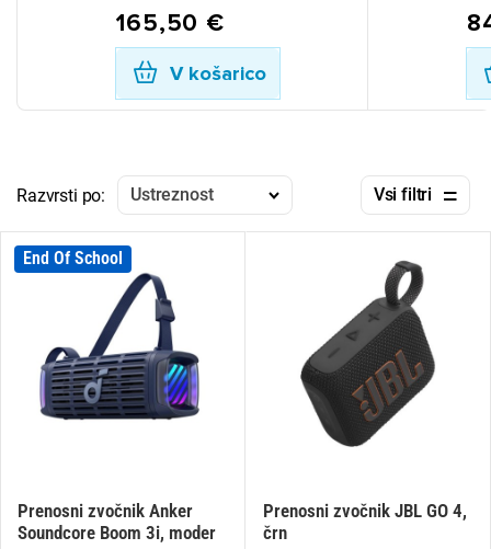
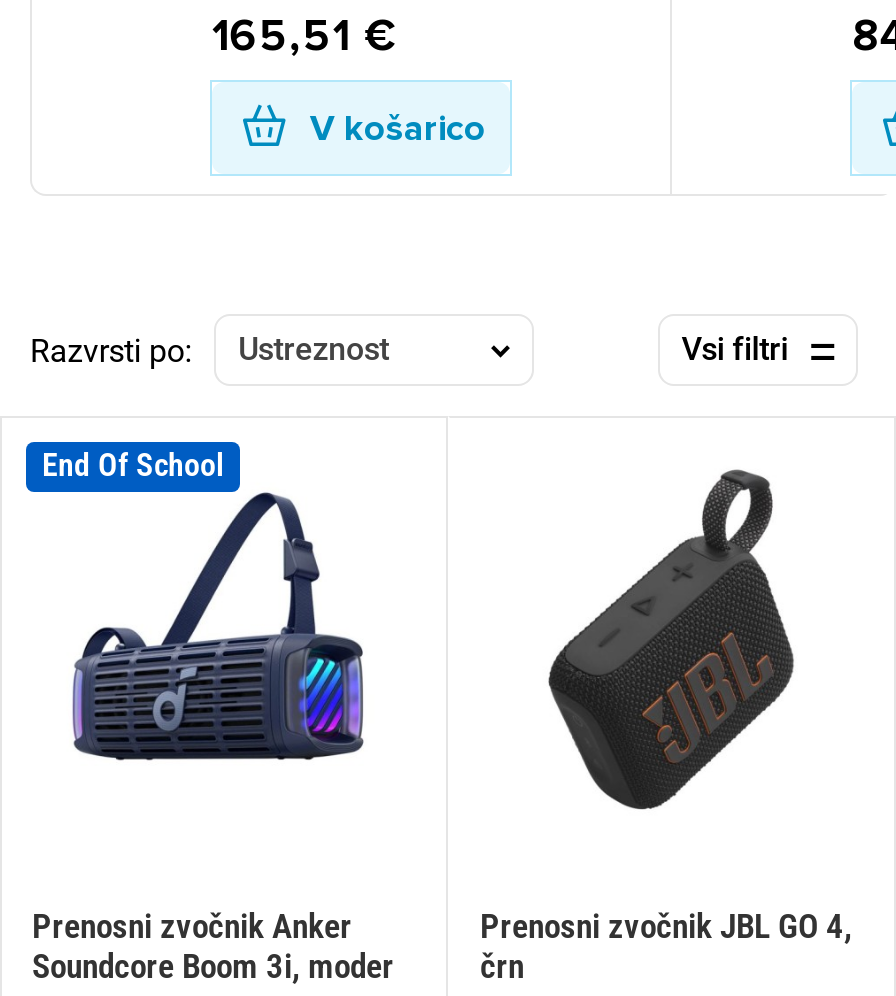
- 165,50 €
+ 165,51 €
